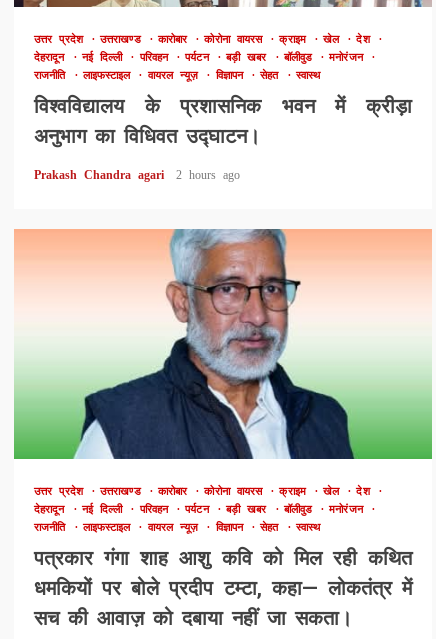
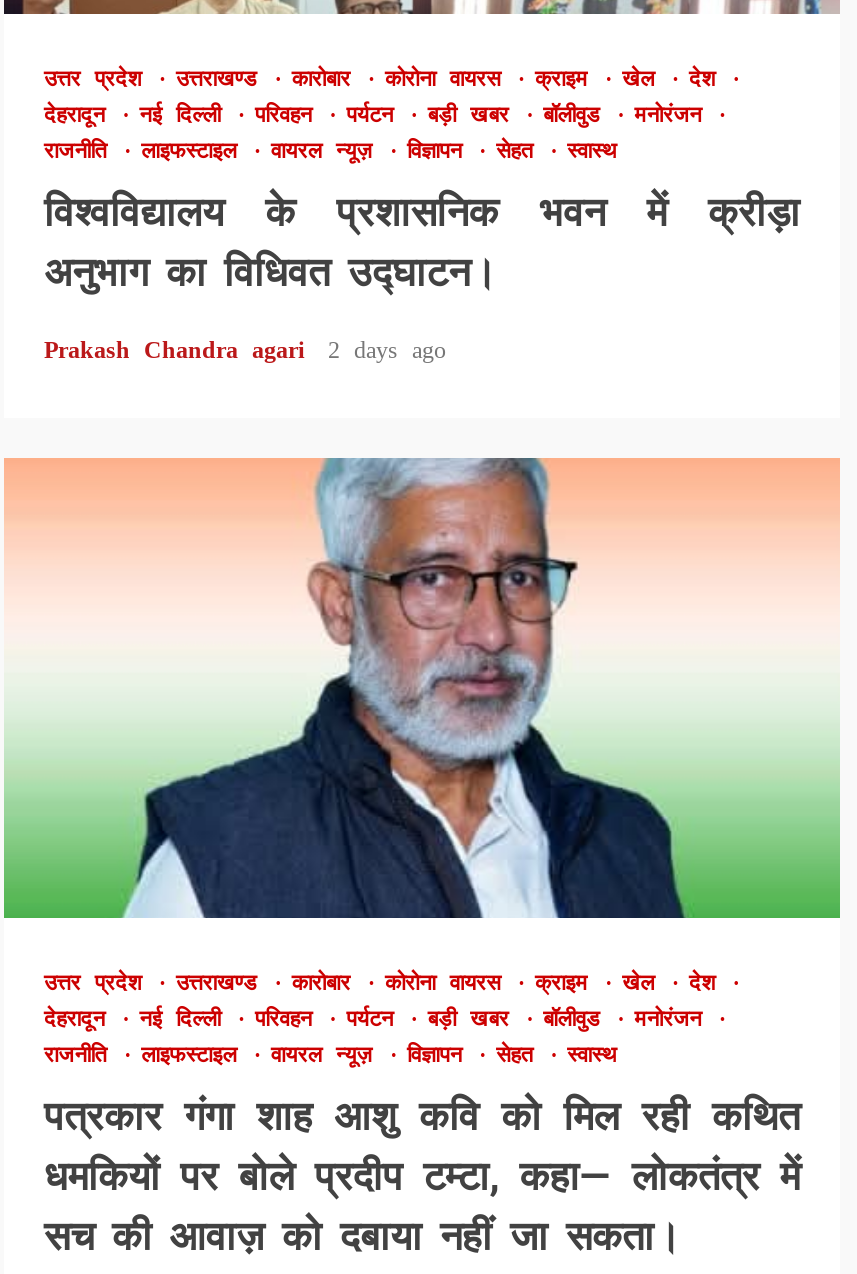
- Prakash Chandra agari 2 hours ago
+ Prakash Chandra agari 2 days ago
